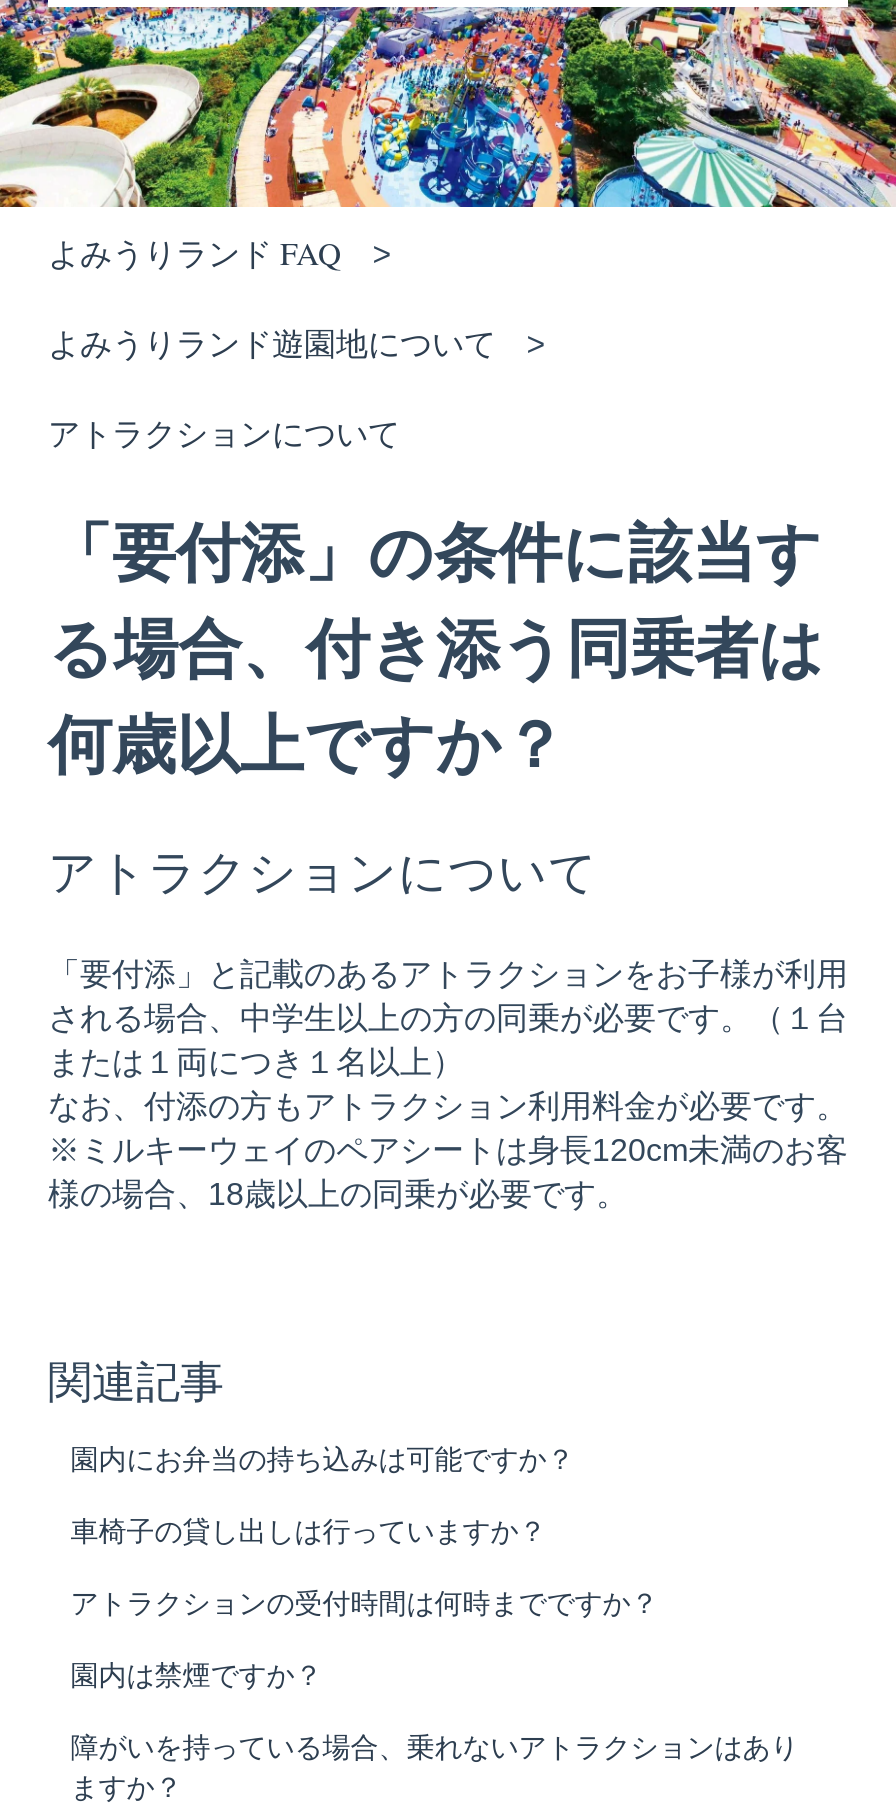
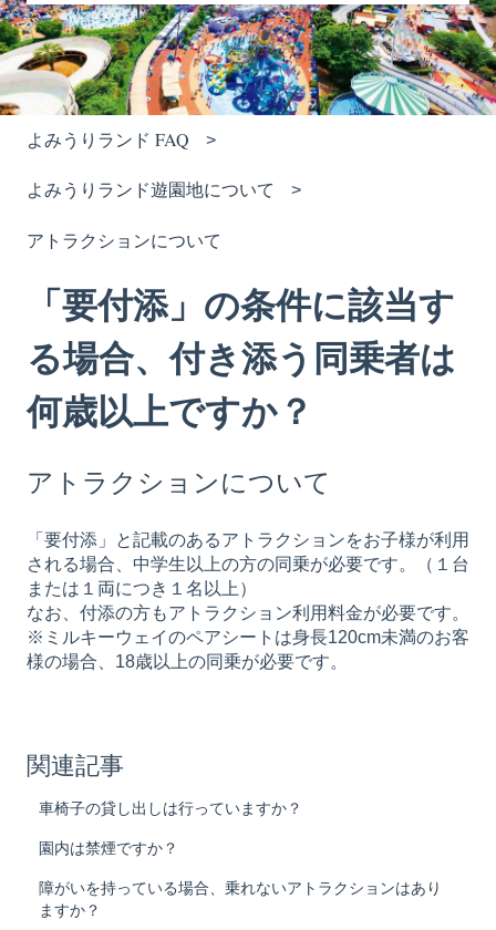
- 園内にお弁当の持ち込みは可能ですか？

- アトラクションの受付時間は何時までですか？
